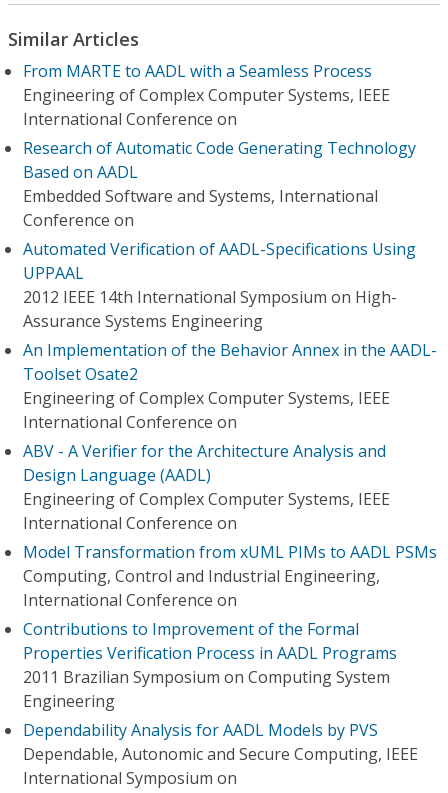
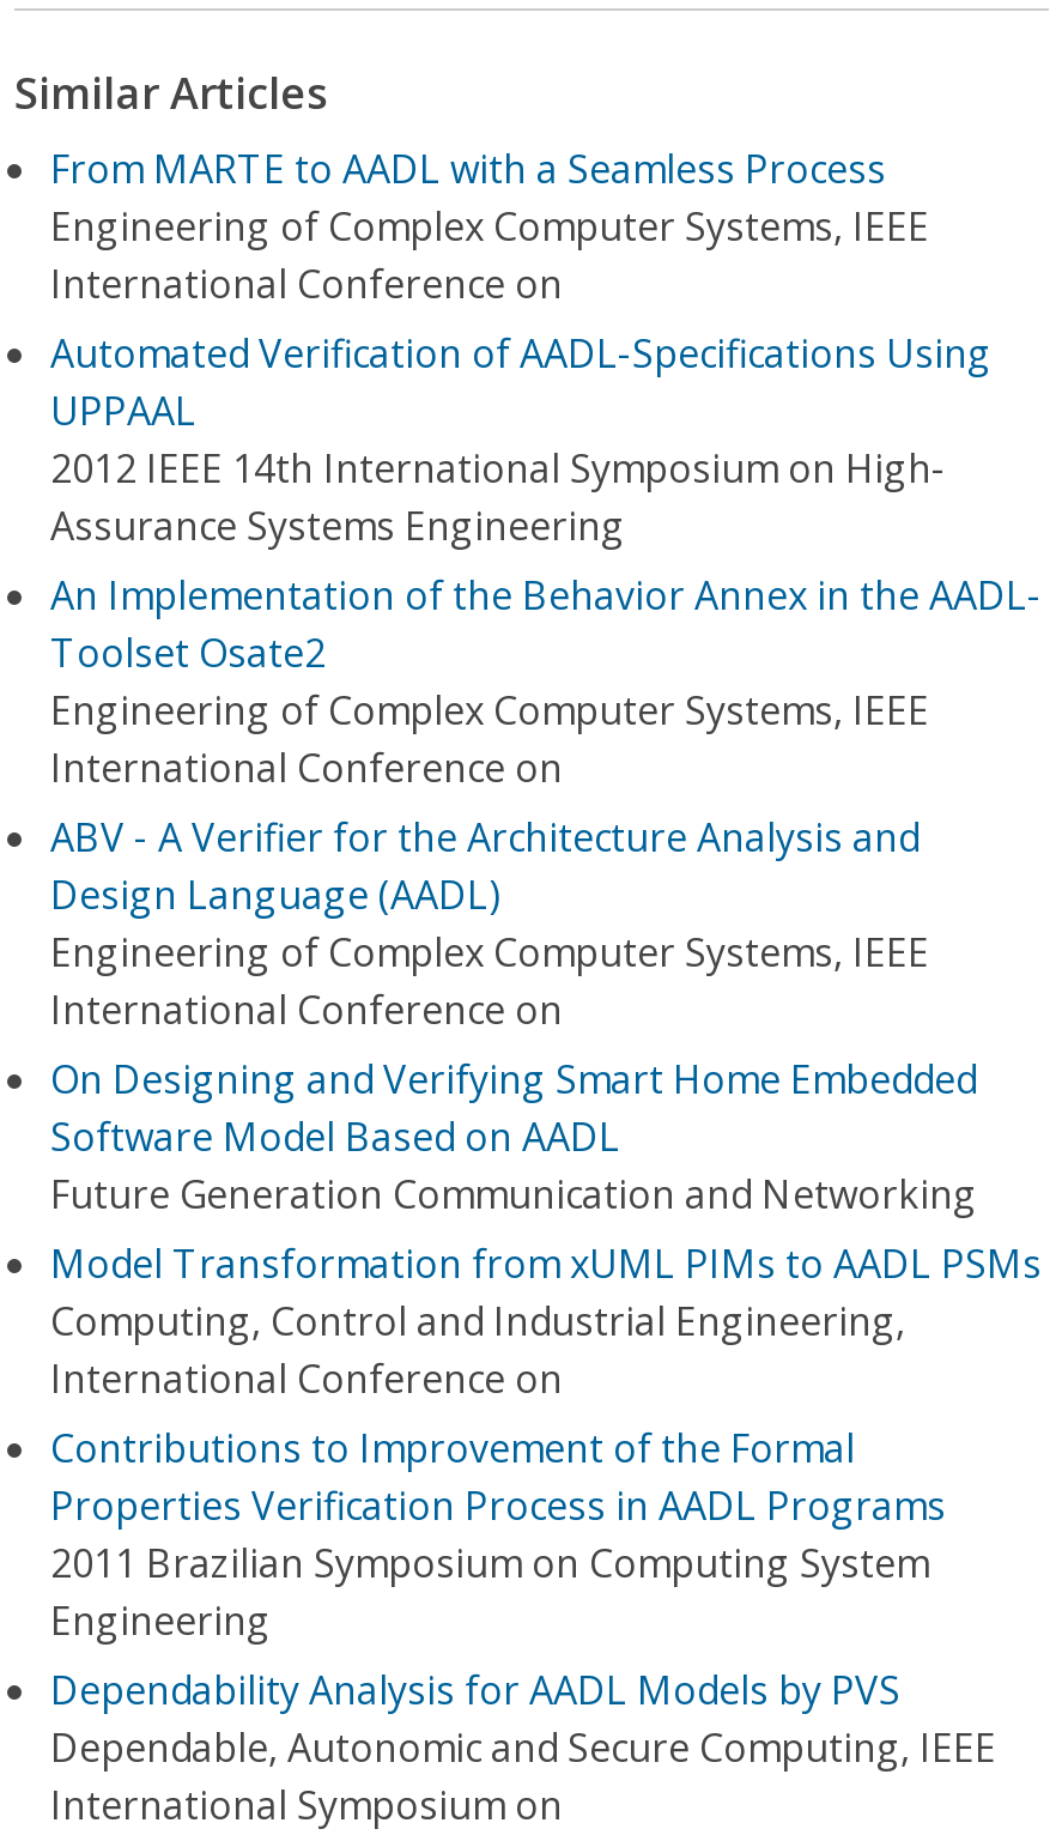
- Research of Automatic Code Generating Technology
- Based on AADL
- Embedded Software and Systems, International
- Conference on

moved up: Automated Verification of AADL-Specifications Using | UPPAAL | 2012 IEEE 14th International Symposium on High- | ... | Engineering of Complex Computer Systems, IEEE | International Conference on

+ On Designing and Verifying Smart Home Embedded
+ Software Model Based on AADL
+ Future Generation Communication and Networking
